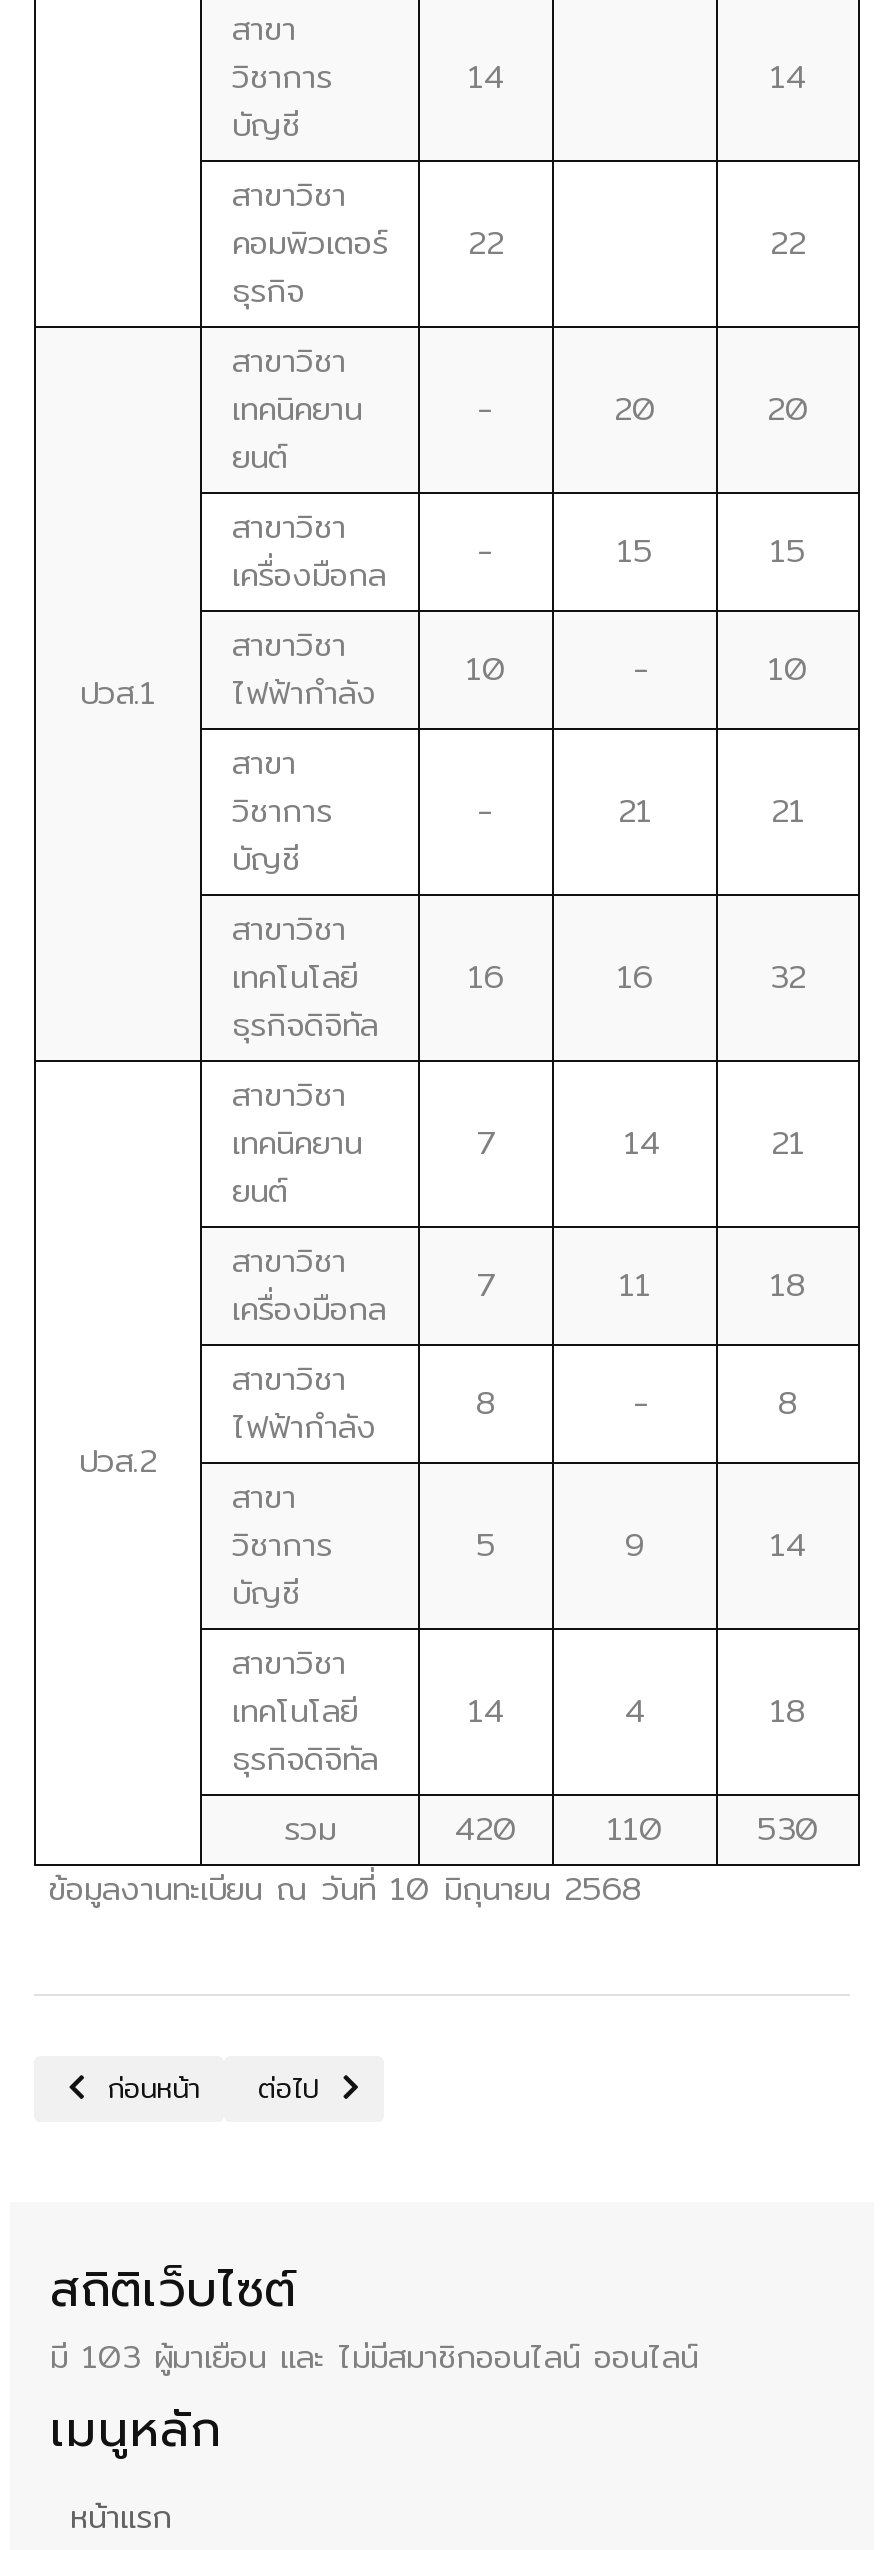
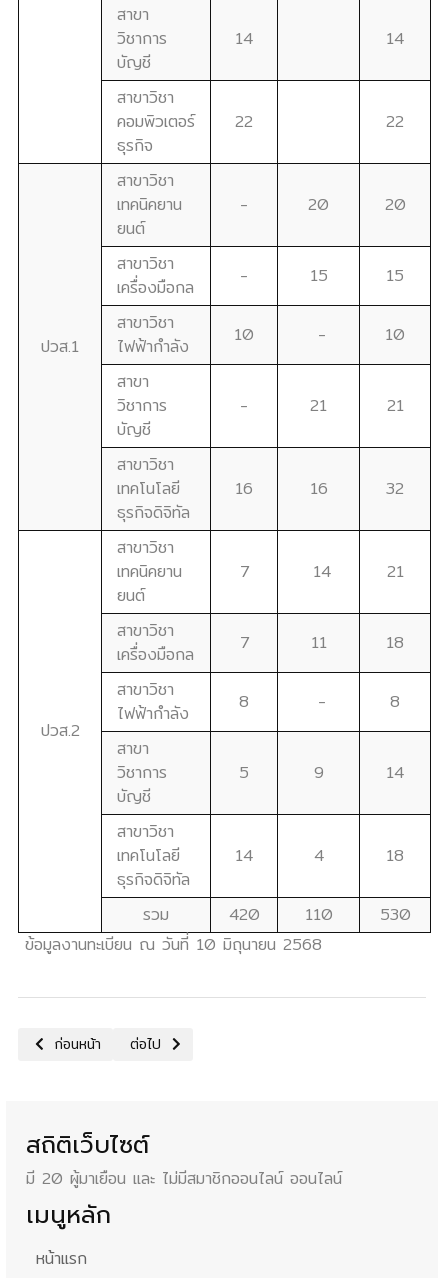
- มี 103 ผู้มาเยือน และ ไม่มีสมาชิกออนไลน์ ออนไลน์
+ มี 20 ผู้มาเยือน และ ไม่มีสมาชิกออนไลน์ ออนไลน์
